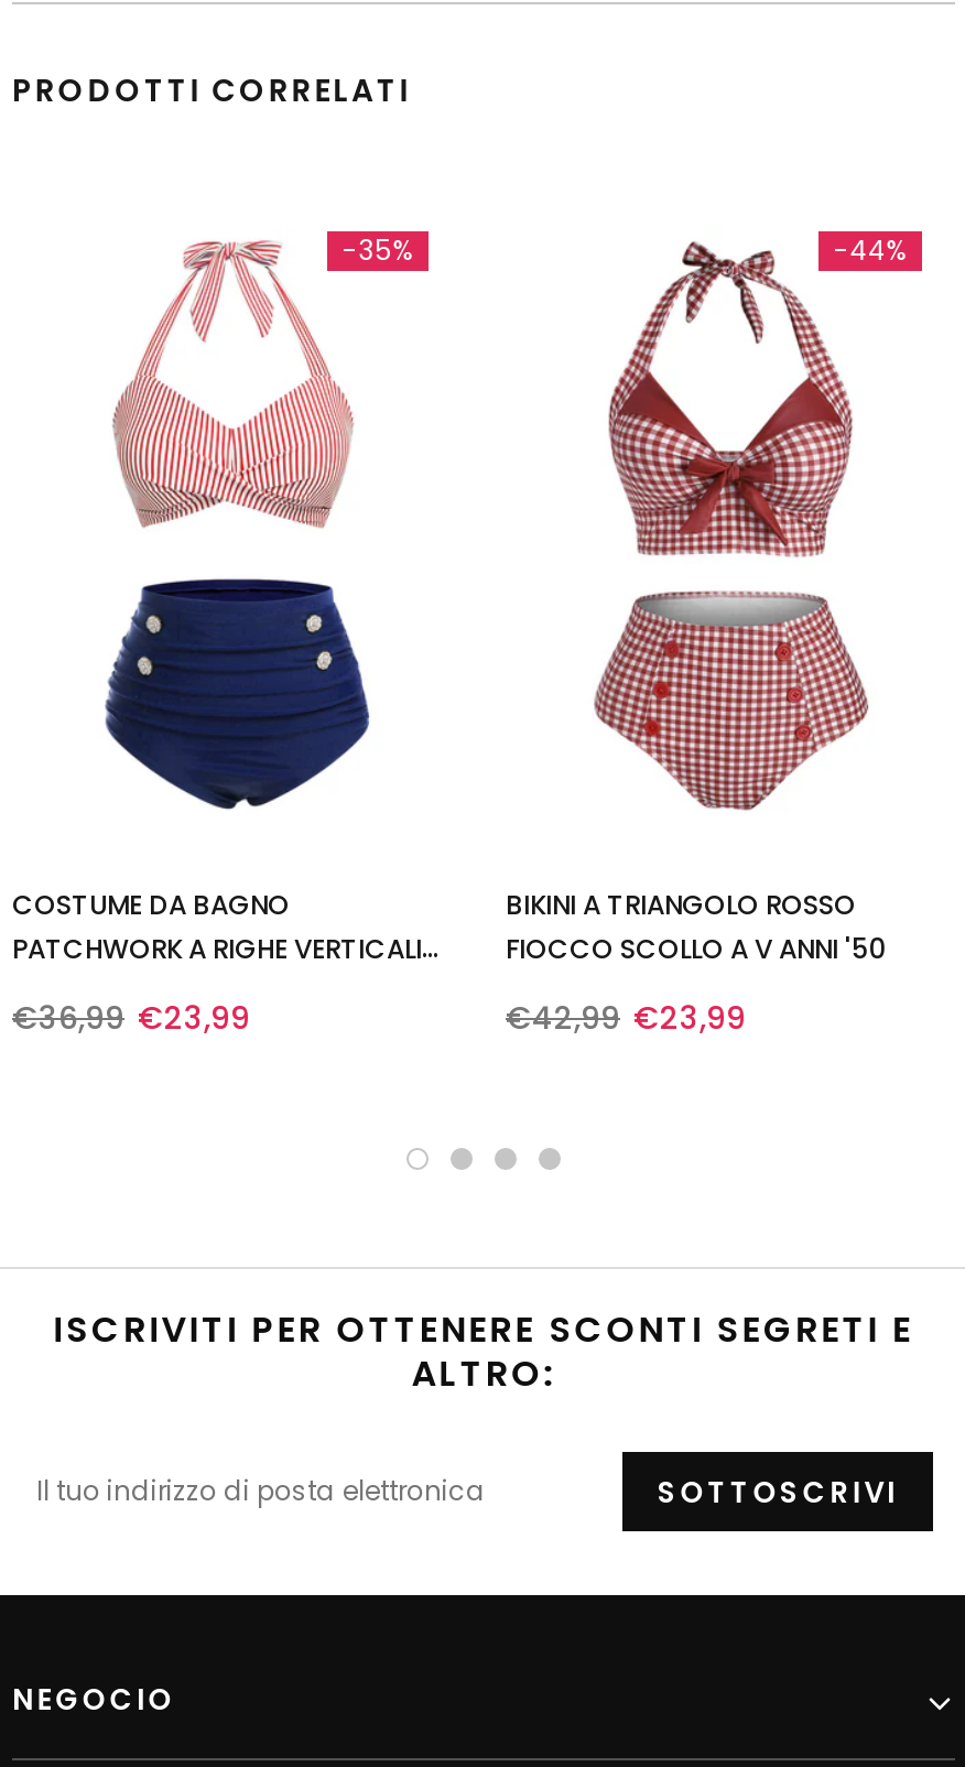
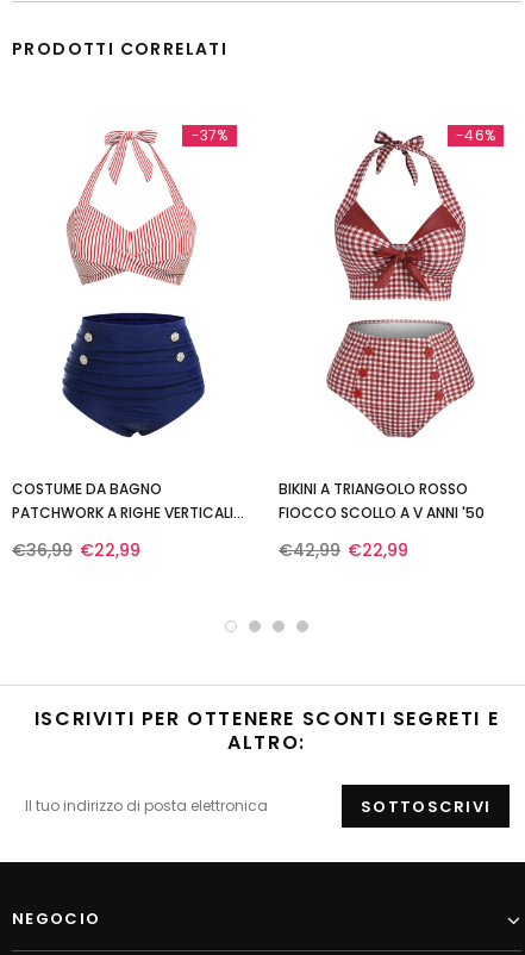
- -35%
+ -37%

- -44%
+ -46%

- €36,99 €23,99
+ €36,99 €22,99

- €42,99 €23,99
+ €42,99 €22,99
